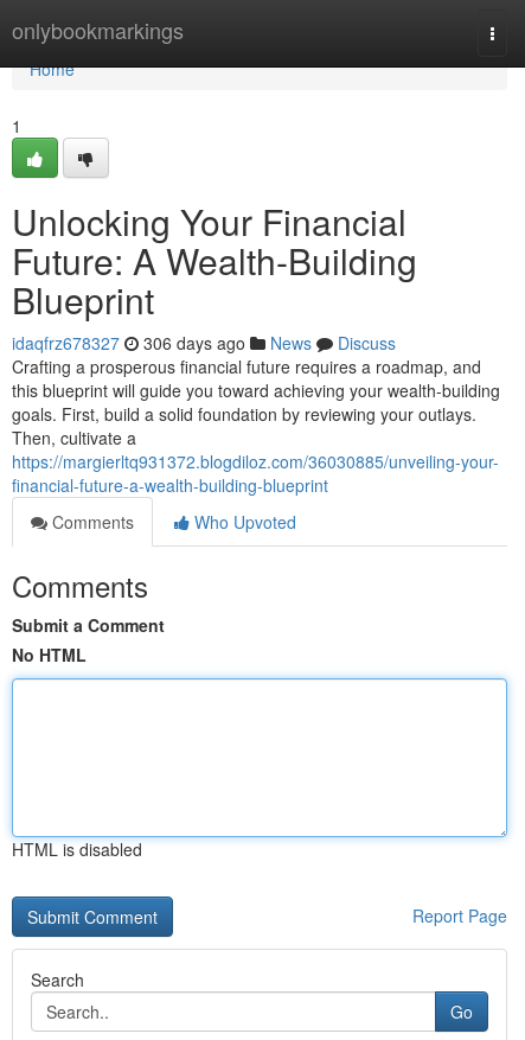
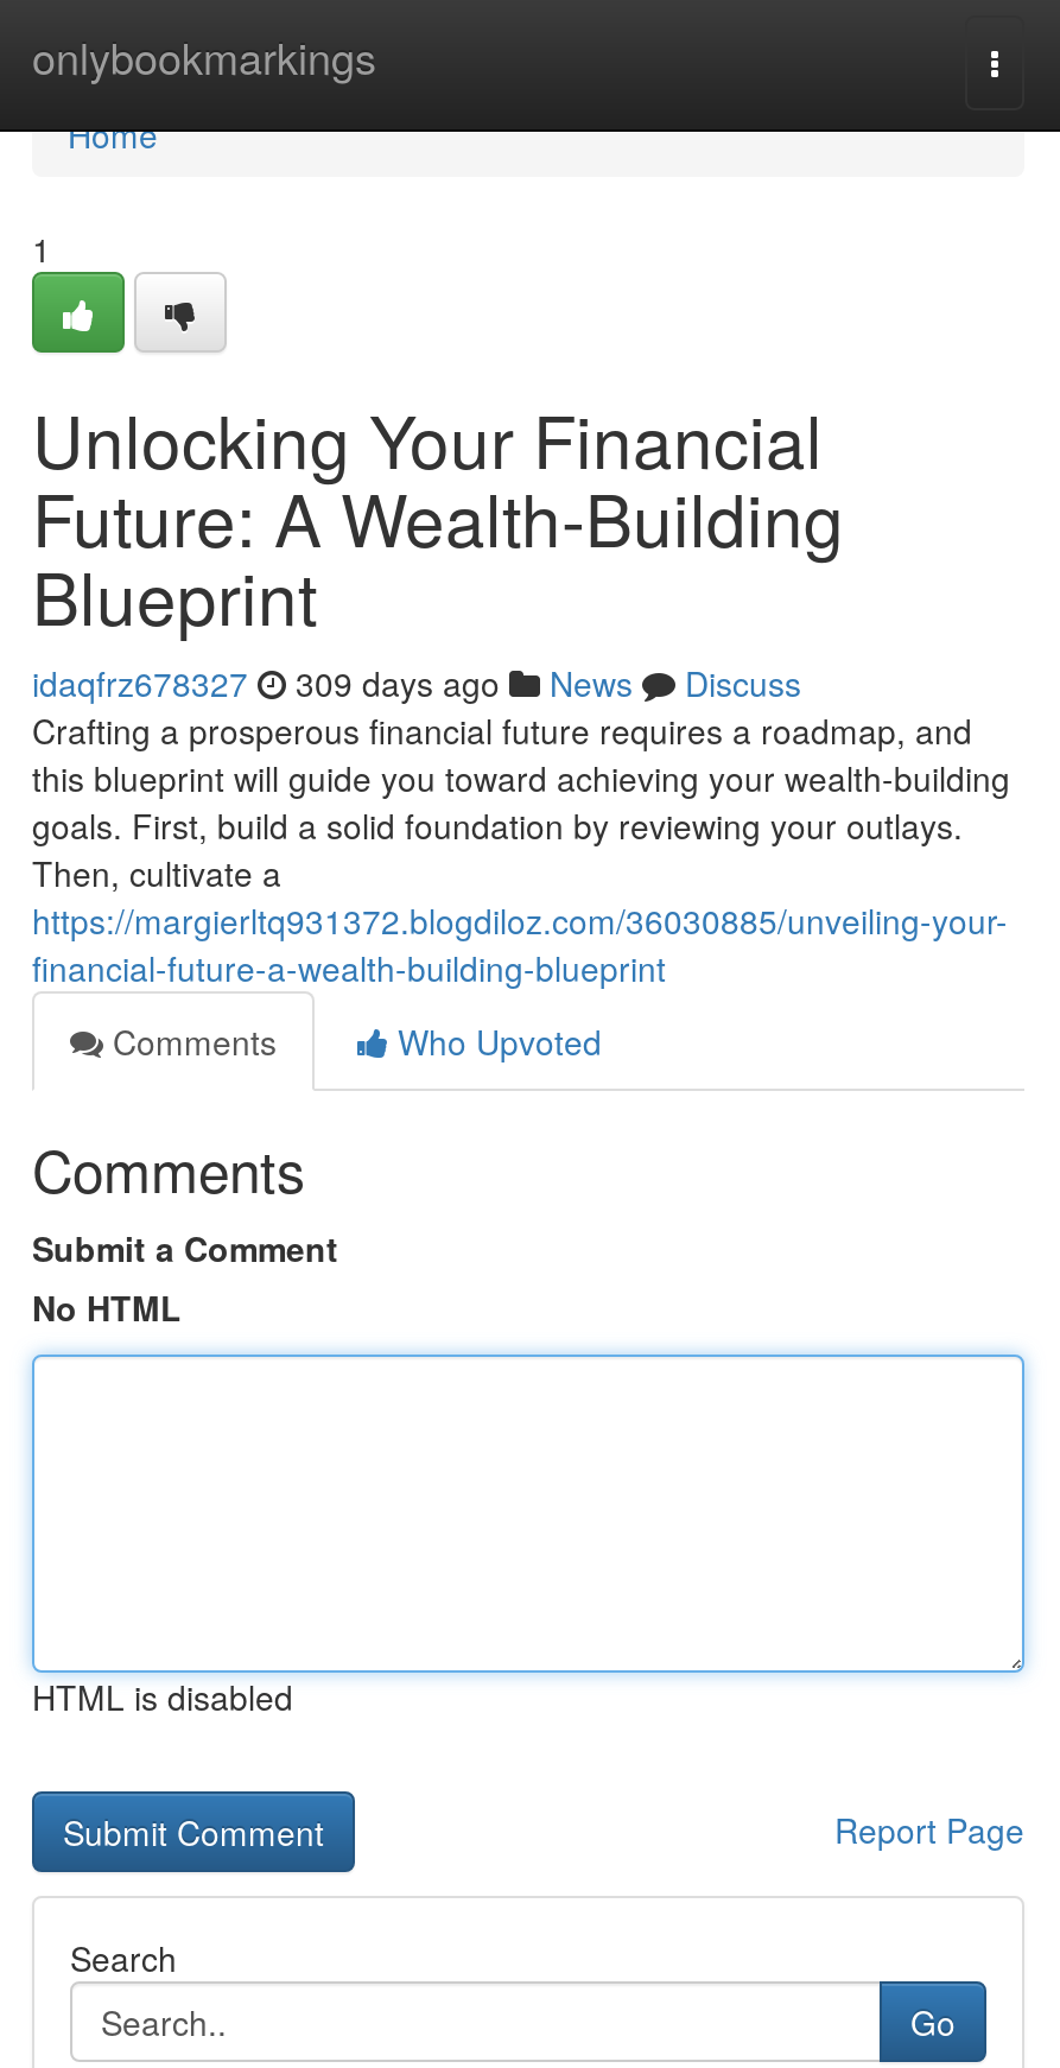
- idaqfrz678327 306 days ago News Discuss
+ idaqfrz678327 309 days ago News Discuss
